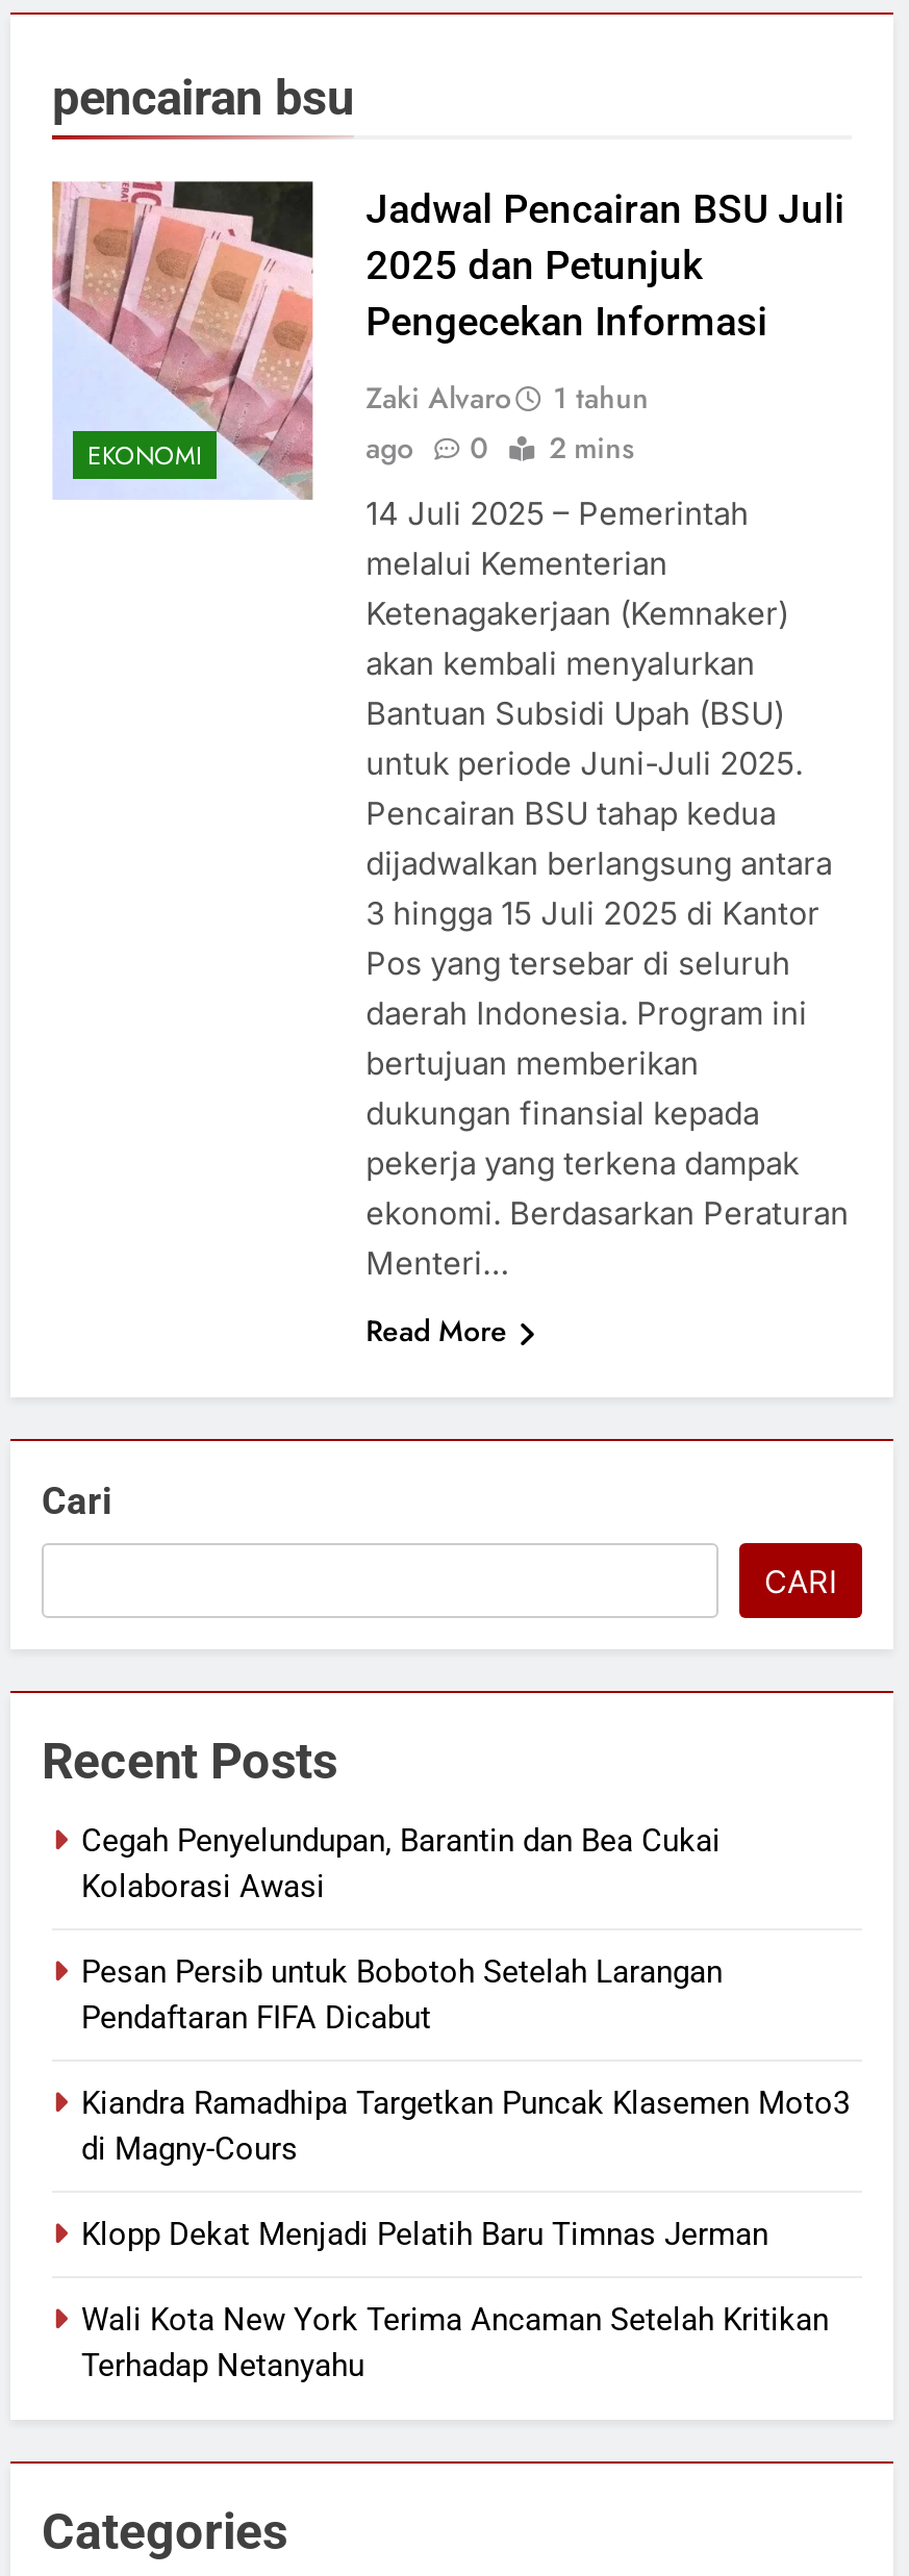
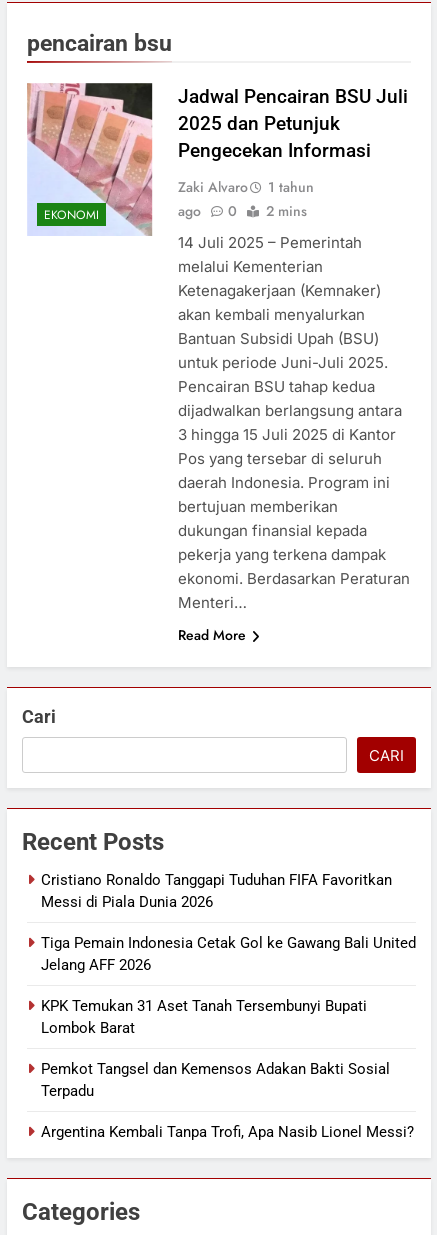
- Cegah Penyelundupan, Barantin dan Bea Cukai
- Kolaborasi Awasi
+ Cristiano Ronaldo Tanggapi Tuduhan FIFA Favoritkan
+ Messi di Piala Dunia 2026

- Pesan Persib untuk Bobotoh Setelah Larangan
- Pendaftaran FIFA Dicabut
+ Tiga Pemain Indonesia Cetak Gol ke Gawang Bali United
+ Jelang AFF 2026

- Kiandra Ramadhipa Targetkan Puncak Klasemen Moto3
- di Magny-Cours
+ KPK Temukan 31 Aset Tanah Tersembunyi Bupati
+ Lombok Barat

- Klopp Dekat Menjadi Pelatih Baru Timnas Jerman
+ Pemkot Tangsel dan Kemensos Adakan Bakti Sosial
+ Terpadu

- Wali Kota New York Terima Ancaman Setelah Kritikan
- Terhadap Netanyahu
+ Argentina Kembali Tanpa Trofi, Apa Nasib Lionel Messi?
